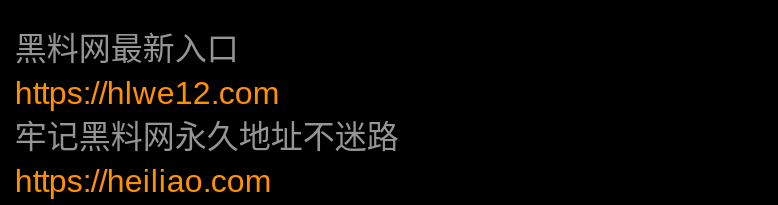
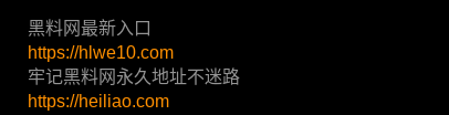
- https://hlwe12.com
+ https://hlwe10.com
